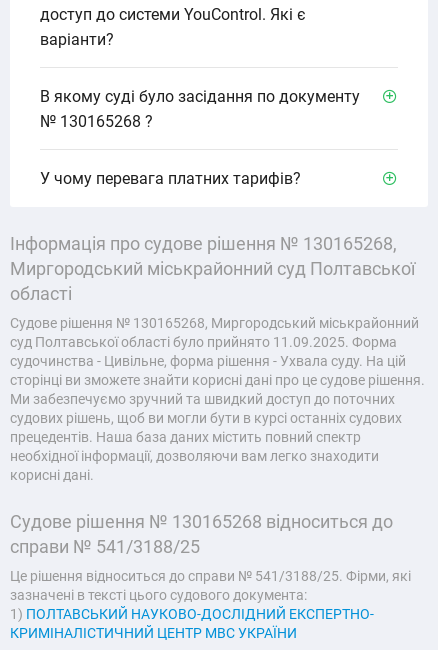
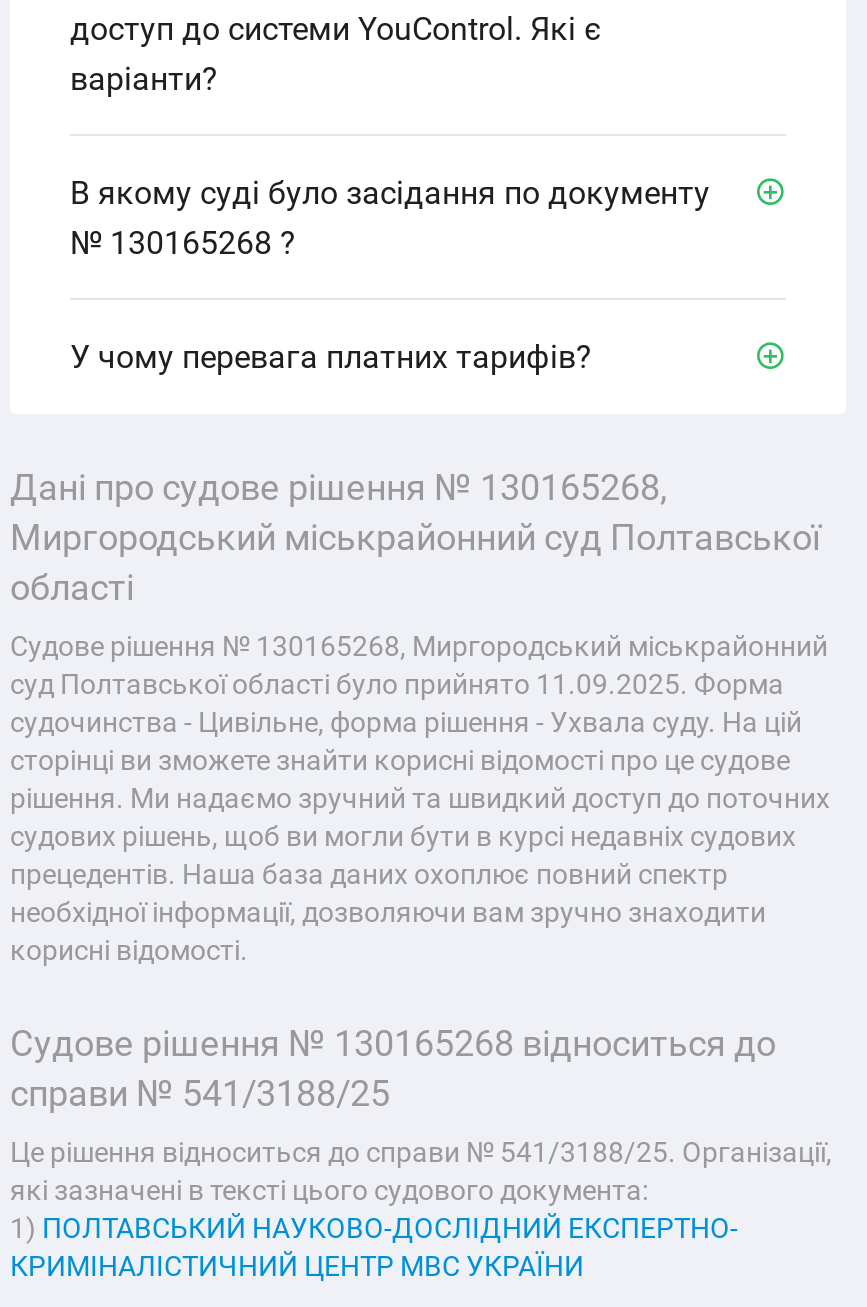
- Інформація про судове рішення № 130165268,
+ Дані про судове рішення № 130165268,

- сторінці ви зможете знайти корисні дані про це судове рішення.
- Ми забезпечуємо зручний та швидкий доступ до поточних
- судових рішень, щоб ви могли бути в курсі останніх судових
- прецедентів. Наша база даних містить повний спектр
- необхідної інформації, дозволяючи вам легко знаходити
- корисні дані.
+ сторінці ви зможете знайти корисні відомості про це судове
+ рішення. Ми надаємо зручний та швидкий доступ до поточних
+ судових рішень, щоб ви могли бути в курсі недавніх судових
+ прецедентів. Наша база даних охоплює повний спектр
+ необхідної інформації, дозволяючи вам зручно знаходити
+ корисні відомості.

- Це рішення відноситься до справи № 541/3188/25. Фірми, які
- зазначені в тексті цього судового документа:
+ Це рішення відноситься до справи № 541/3188/25. Організації,
+ які зазначені в тексті цього судового документа:
